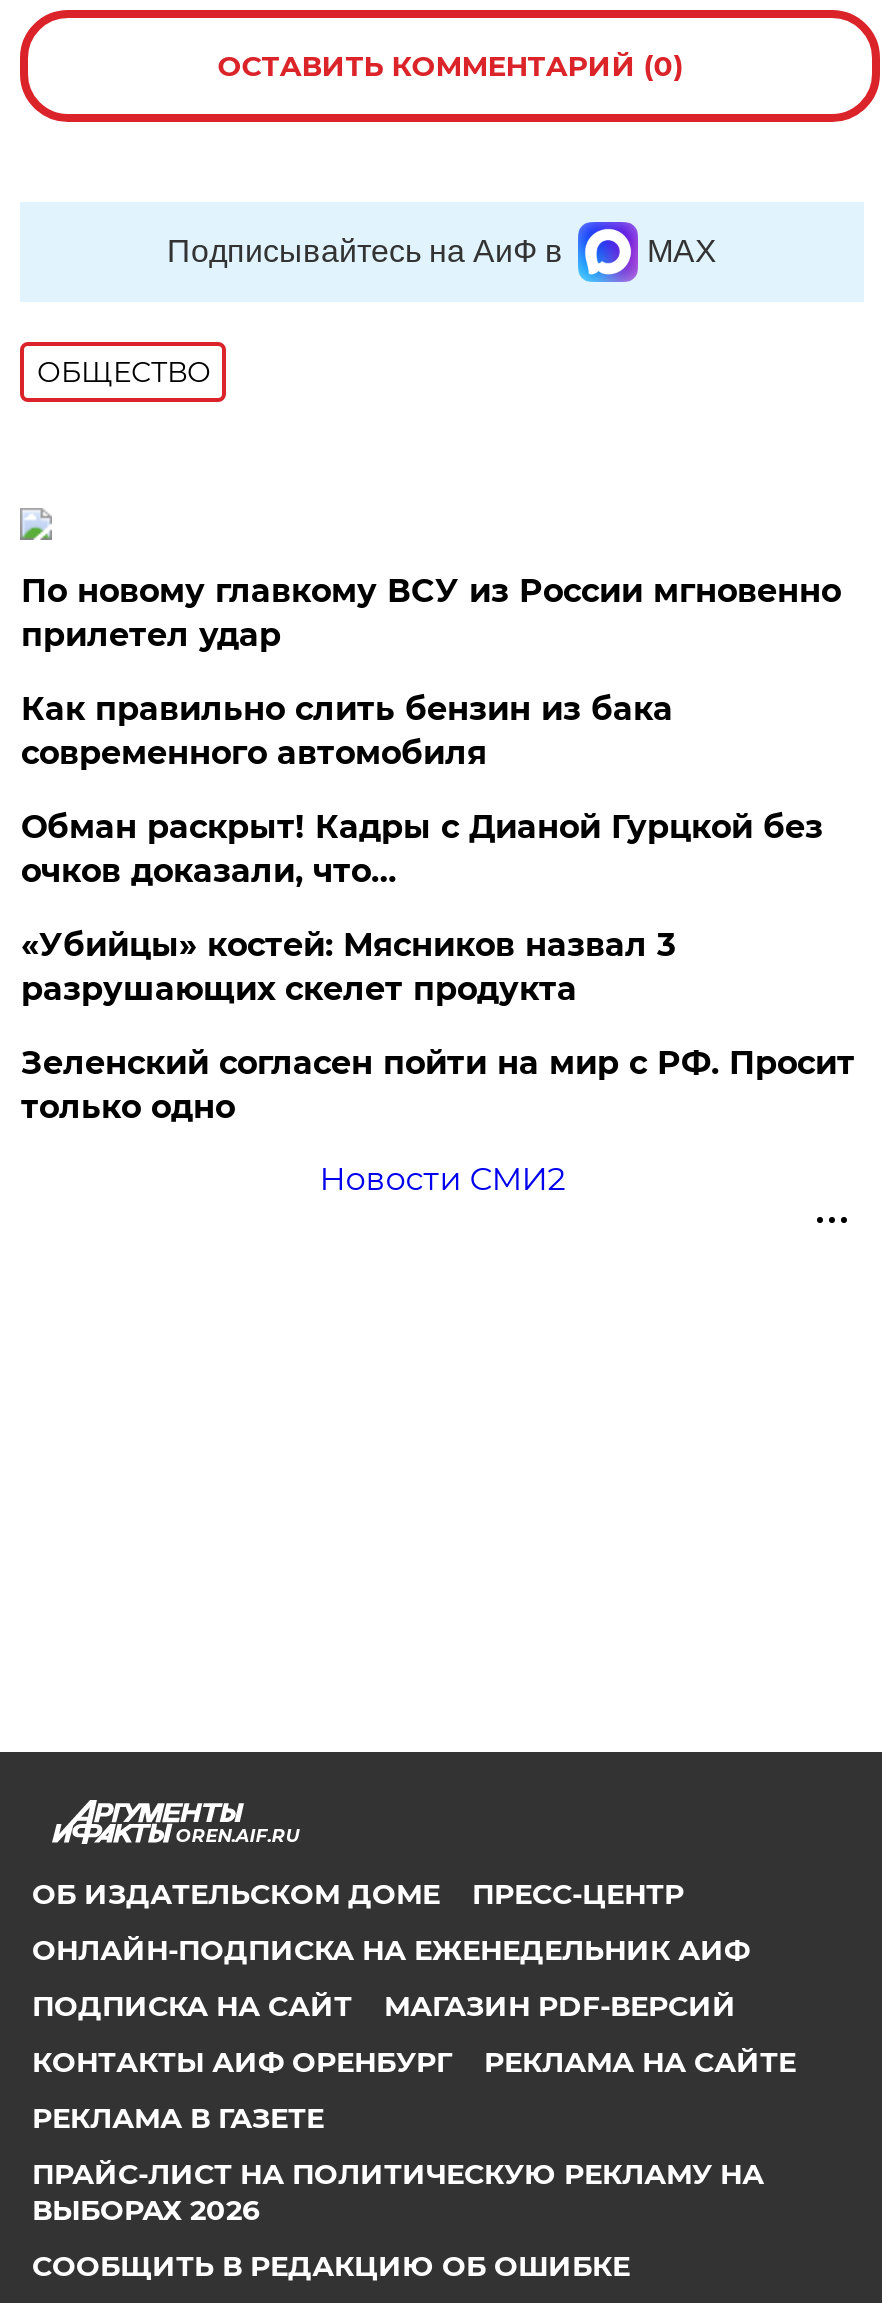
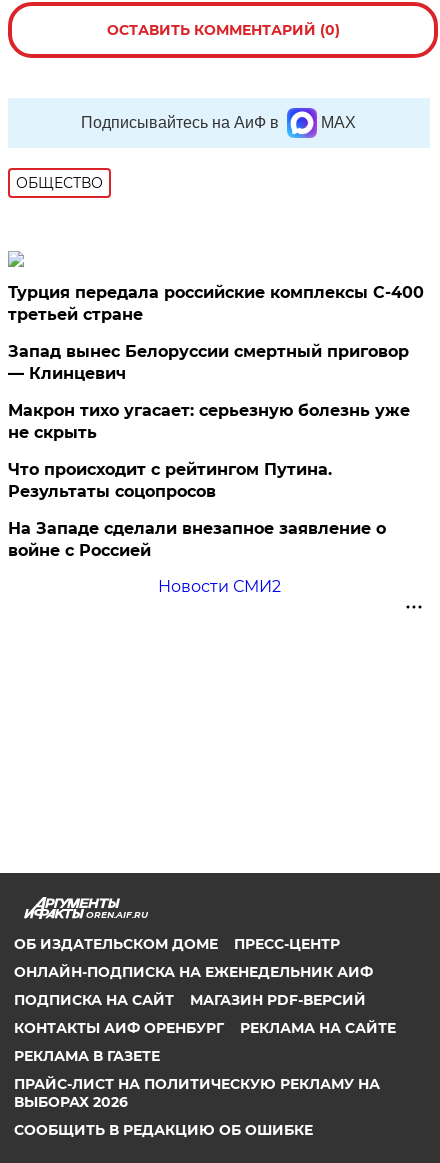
- По новому главкому ВСУ из России мгновенно
- прилетел удар
+ Турция передала российские комплексы С-400
+ третьей стране

- Как правильно слить бензин из бака
- современного автомобиля
+ Запад вынес Белоруссии смертный приговор
+ — Клинцевич

- Обман раскрыт! Кадры с Дианой Гурцкой без
- очков доказали, что…
+ Макрон тихо угасает: серьезную болезнь уже
+ не скрыть

- «Убийцы» костей: Мясников назвал 3
- разрушающих скелет продукта
+ Что происходит с рейтингом Путина.
+ Результаты соцопросов

- Зеленский согласен пойти на мир с РФ. Просит
- только одно
+ На Западе сделали внезапное заявление о
+ войне с Россией
